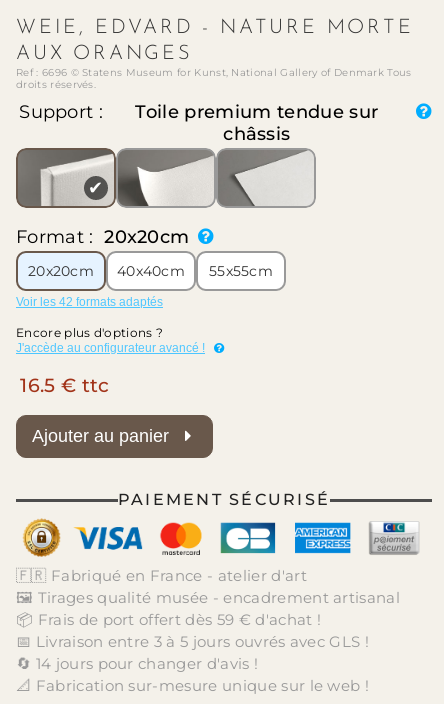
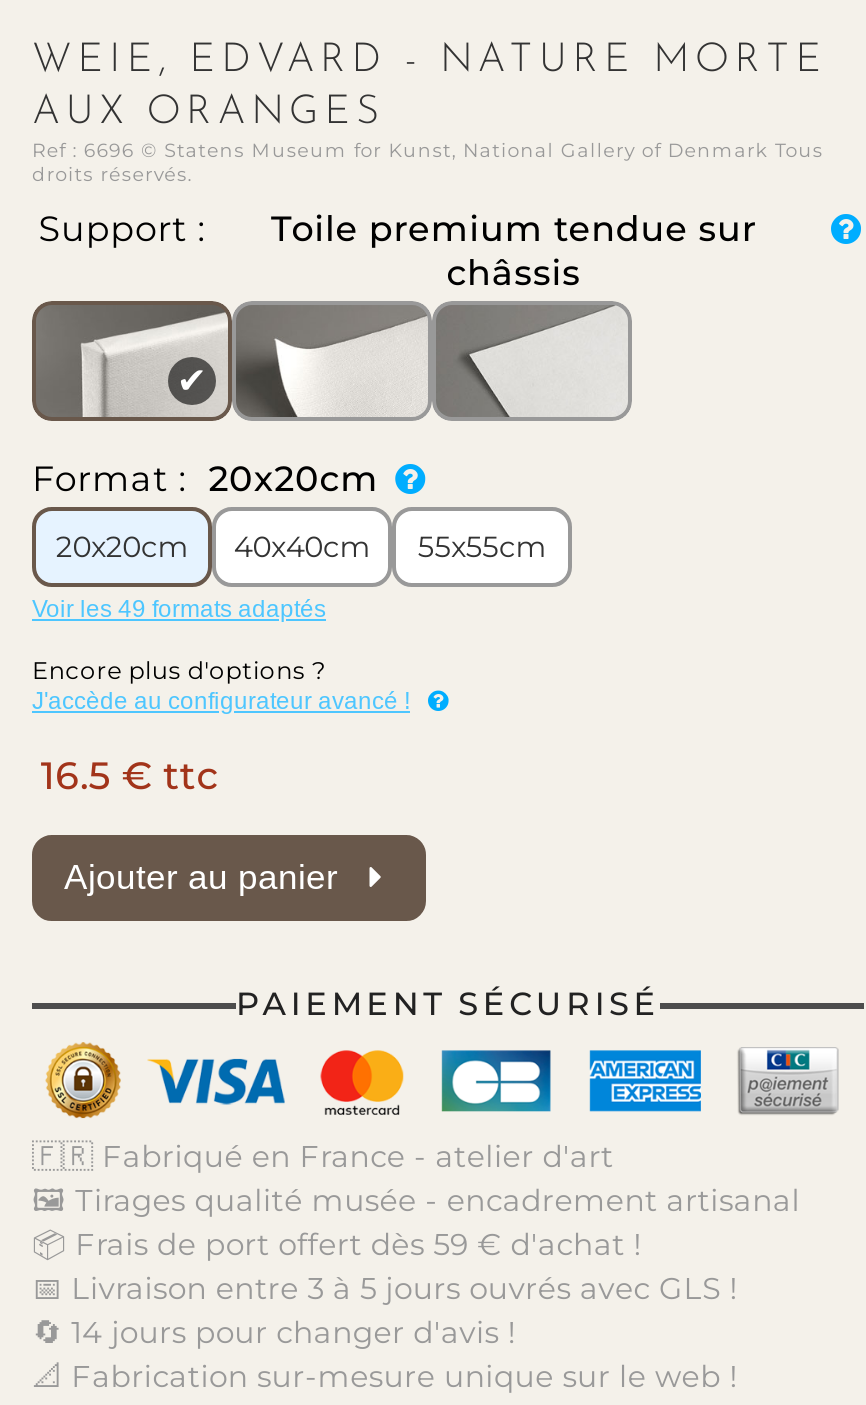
- Voir les 42 formats adaptés
+ Voir les 49 formats adaptés
